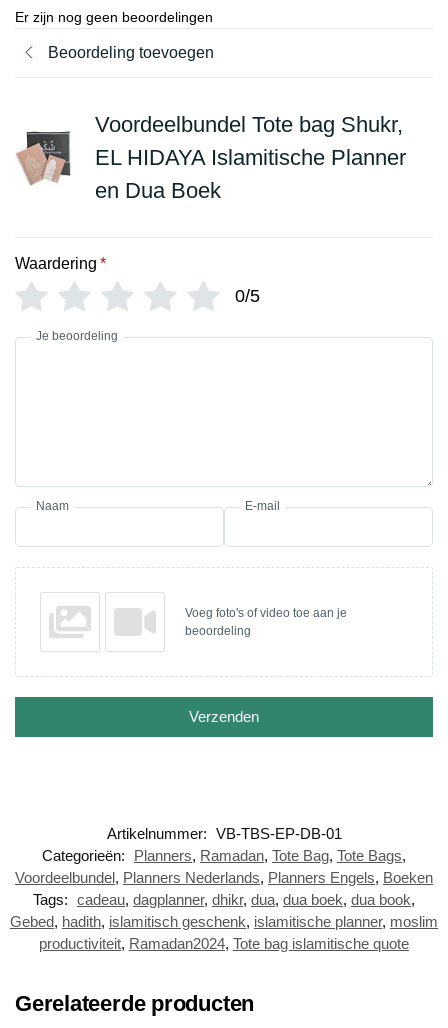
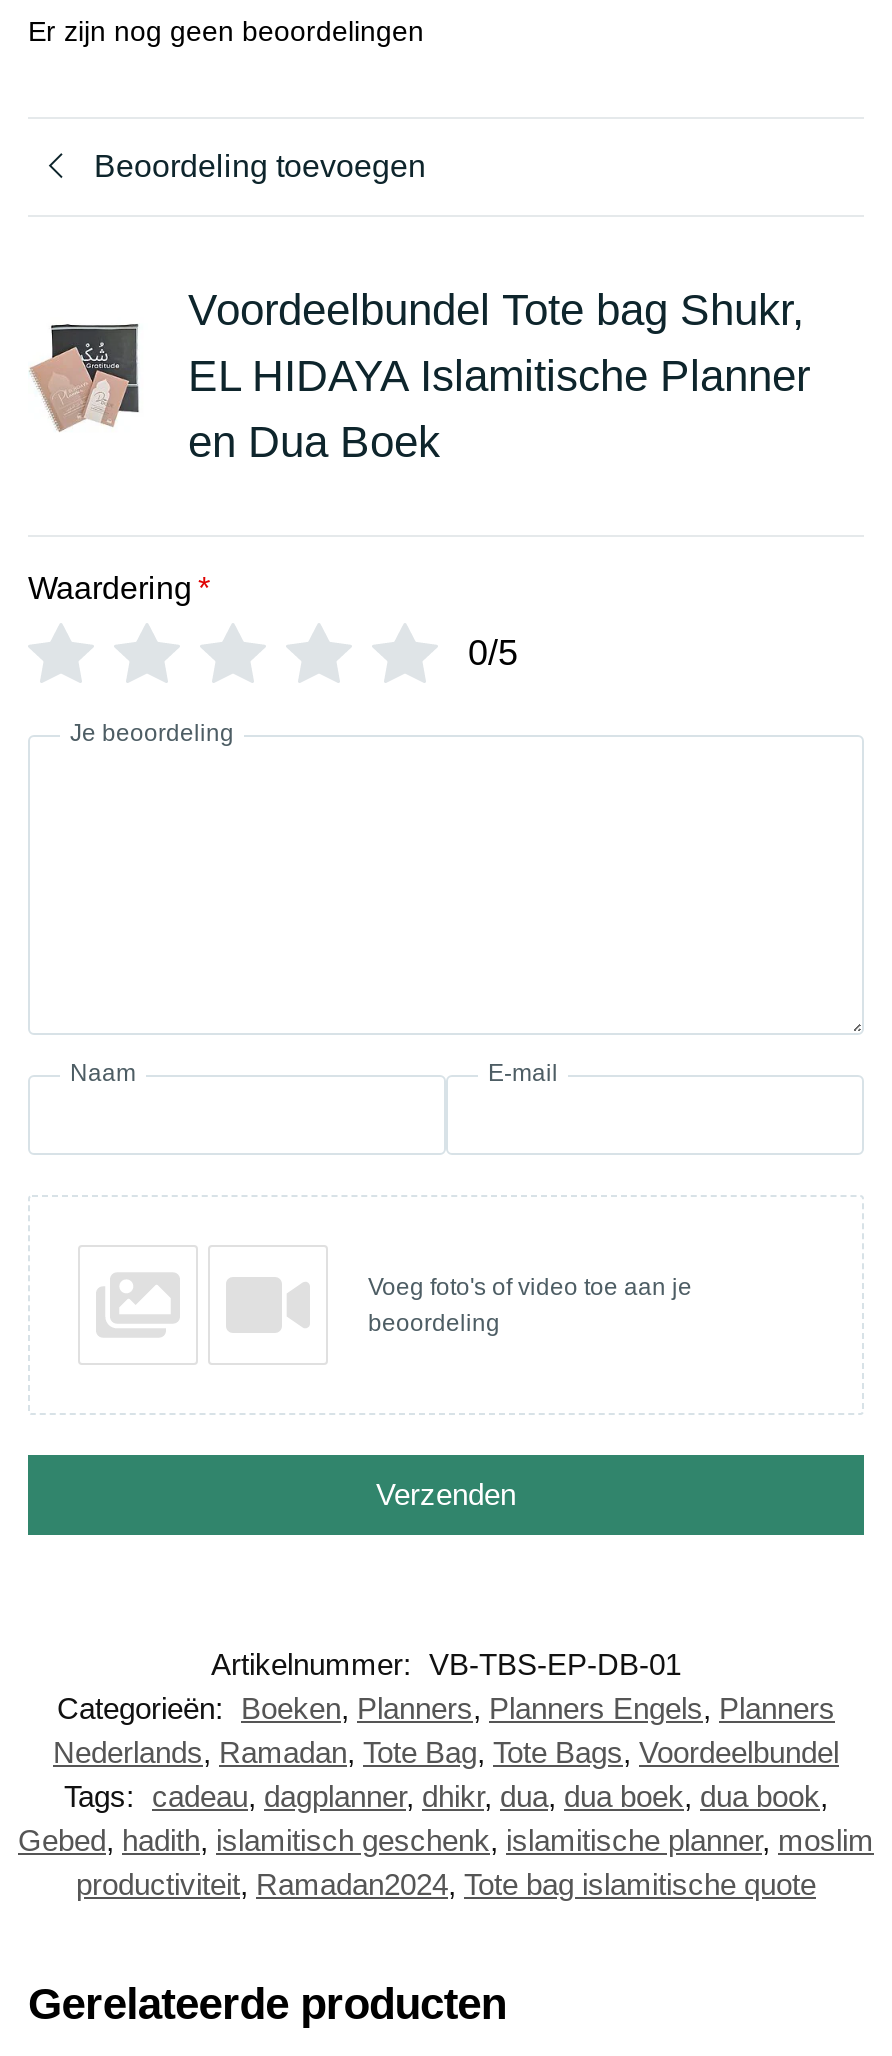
moved down: [image] | Beoordeling toevoegen | Voordeelbundel Tote bag Shukr, | ... | beoordeling | Verzenden

- Categorieën: Planners, Ramadan, Tote Bag, Tote Bags,
- Voordeelbundel, Planners Nederlands, Planners Engels, Boeken
+ Categorieën: Boeken, Planners, Planners Engels, Planners
+ Nederlands, Ramadan, Tote Bag, Tote Bags, Voordeelbundel
